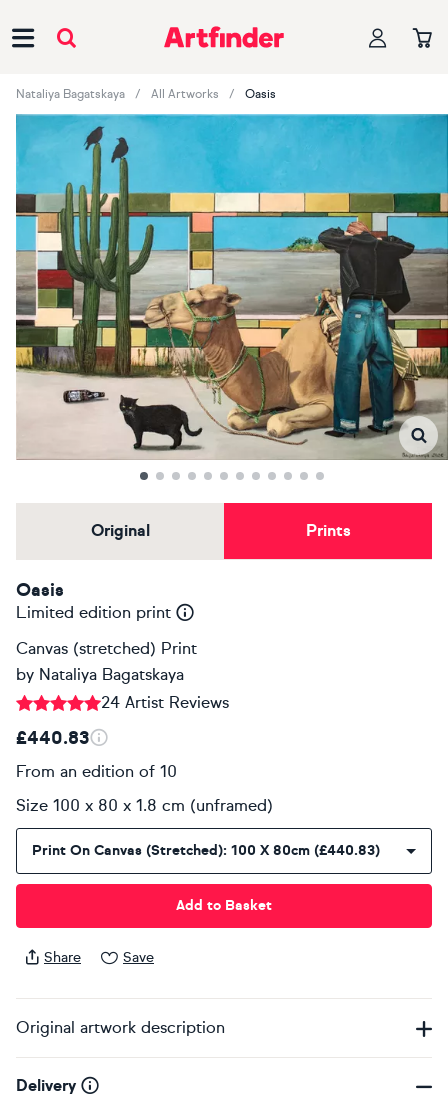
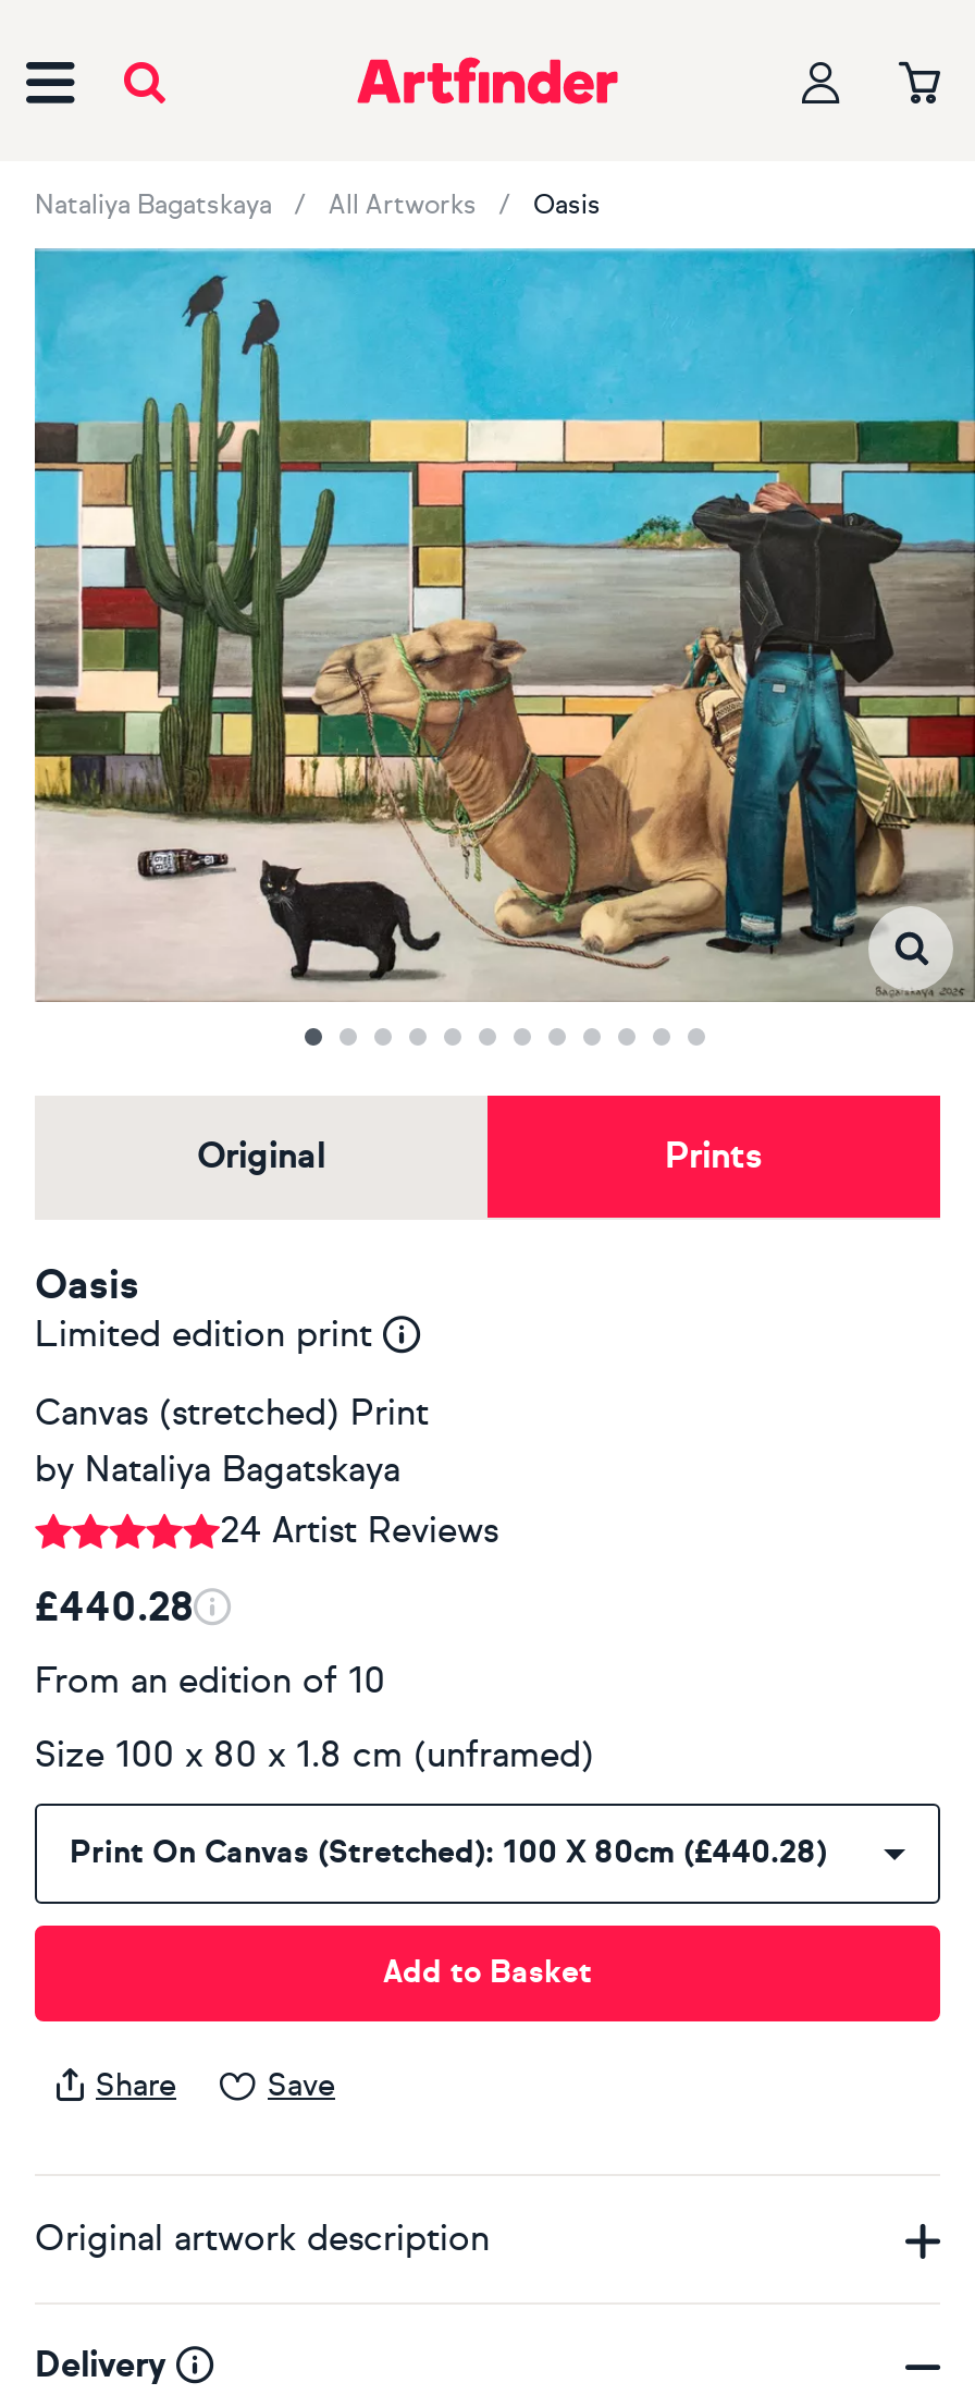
- £440.83
+ £440.28

- Print On Canvas (stretched): 100 X 80cm (£440.83)
+ Print On Canvas (stretched): 100 X 80cm (£440.28)
